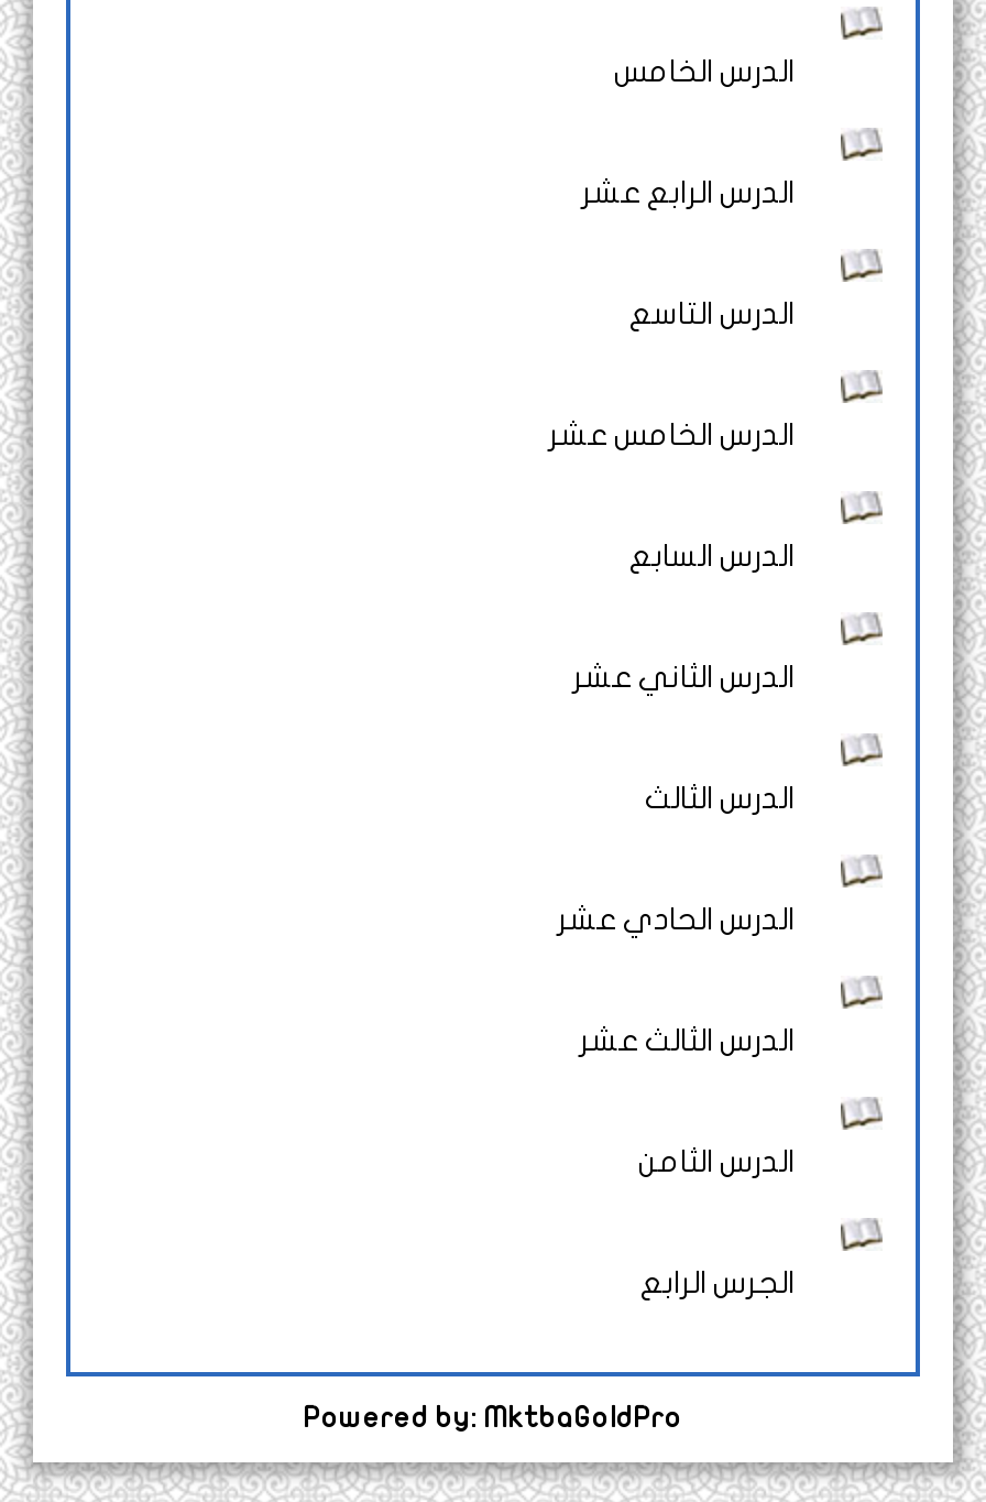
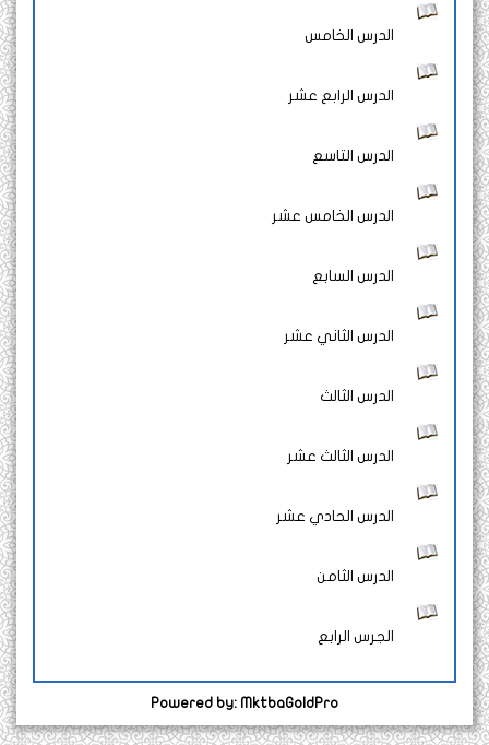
moved down: الدرس الحادي عشر

moved up: الدرس الثالث عشر
